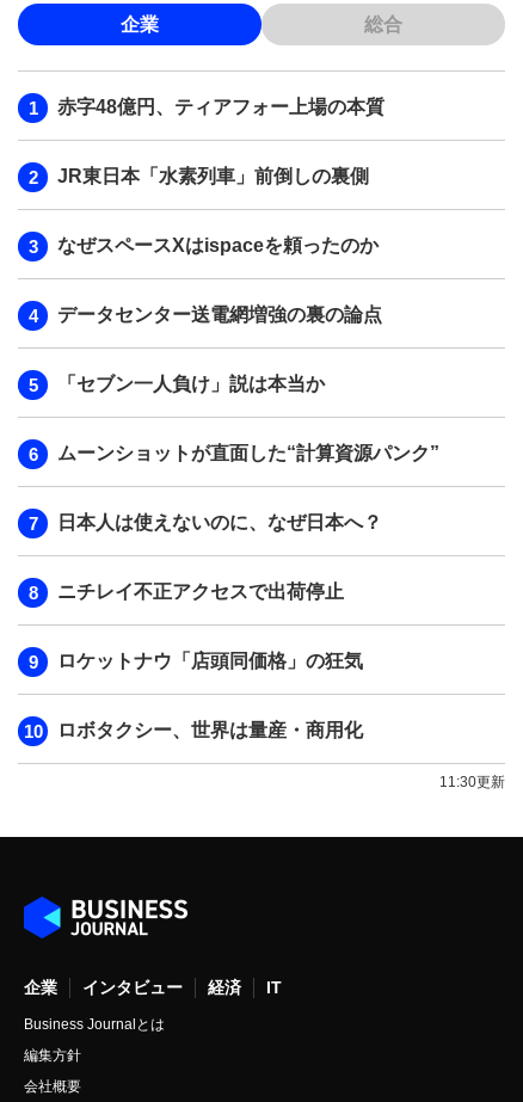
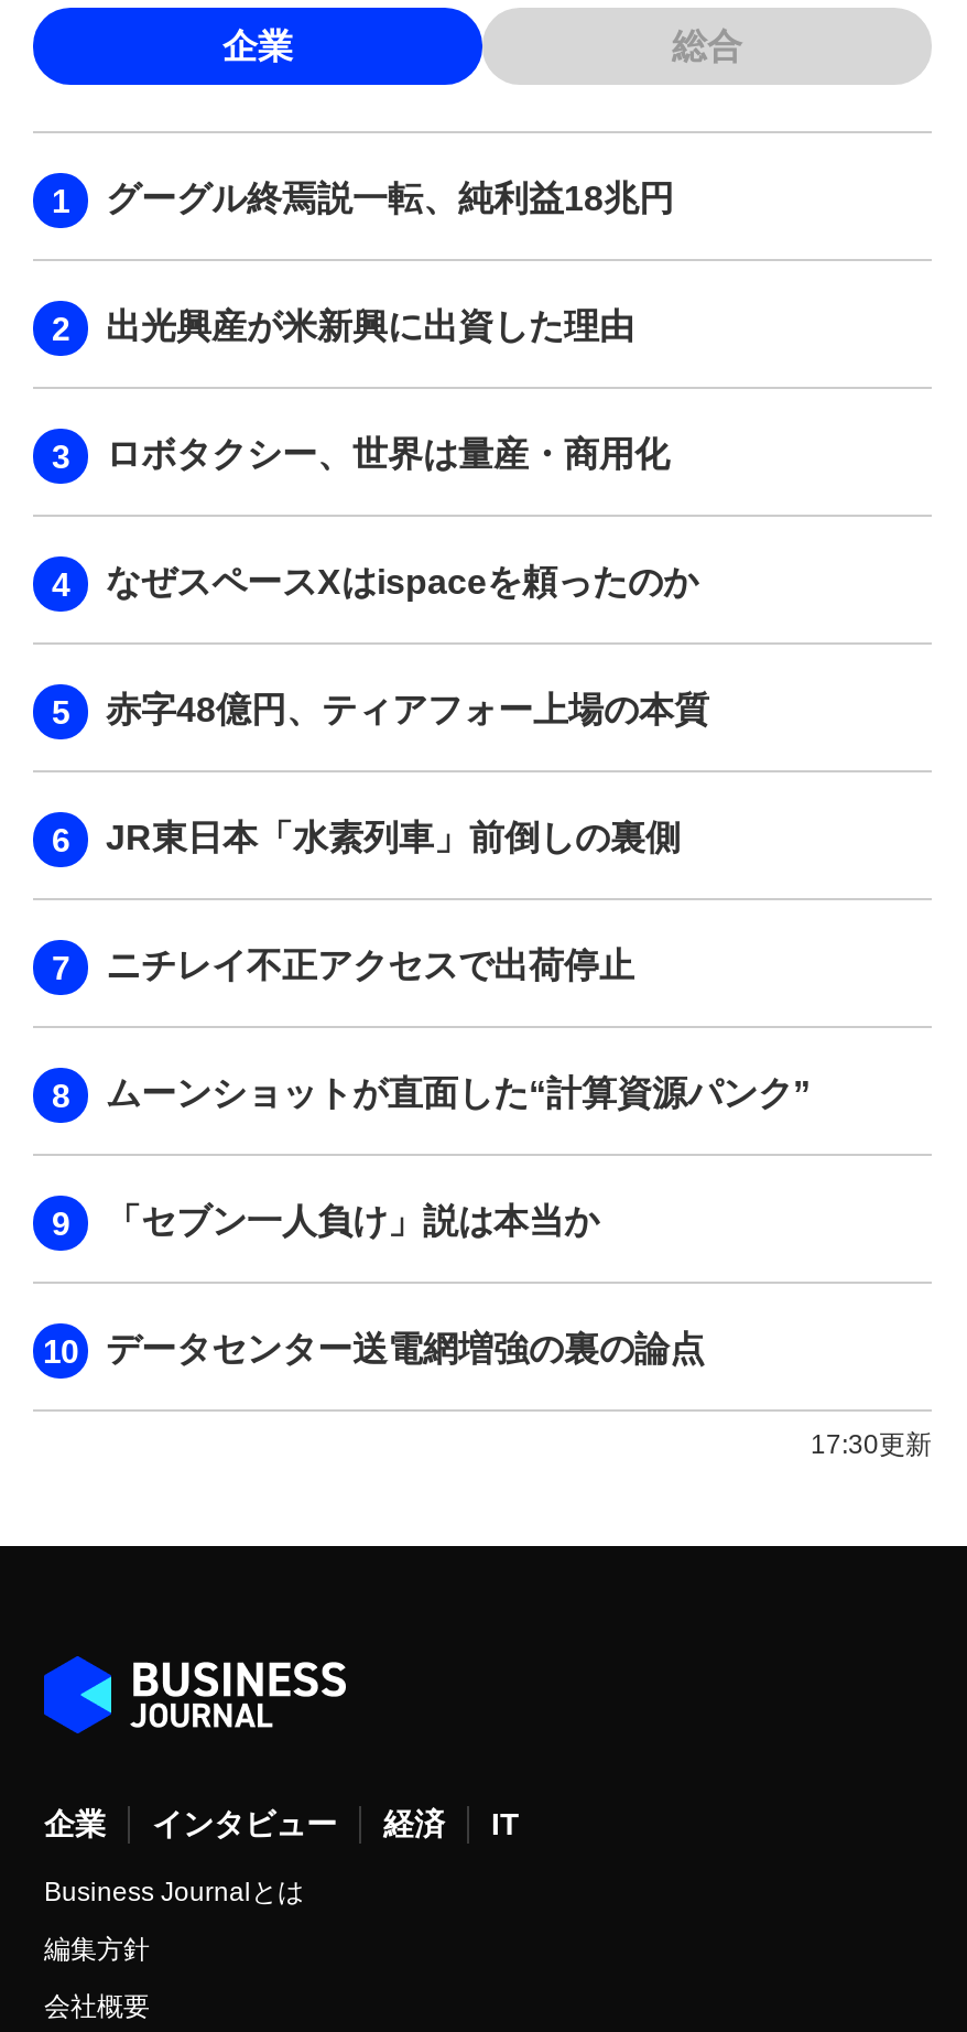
+ グーグル終焉説一転、純利益18兆円
+ 出光興産が米新興に出資した理由

moved down: 赤字48億円、ティアフォー上場の本質 | JR東日本「水素列車」前倒しの裏側

moved up: なぜスペースXはispaceを頼ったのか

moved down: データセンター送電網増強の裏の論点

moved up: 「セブン一人負け」説は本当か | ムーンショットが直面した“計算資源パンク”

- 日本人は使えないのに、なぜ日本へ？
- ロケットナウ「店頭同価格」の狂気
- 11:30更新
+ 17:30更新

moved up: ニチレイ不正アクセスで出荷停止

moved up: ロボタクシー、世界は量産・商用化
